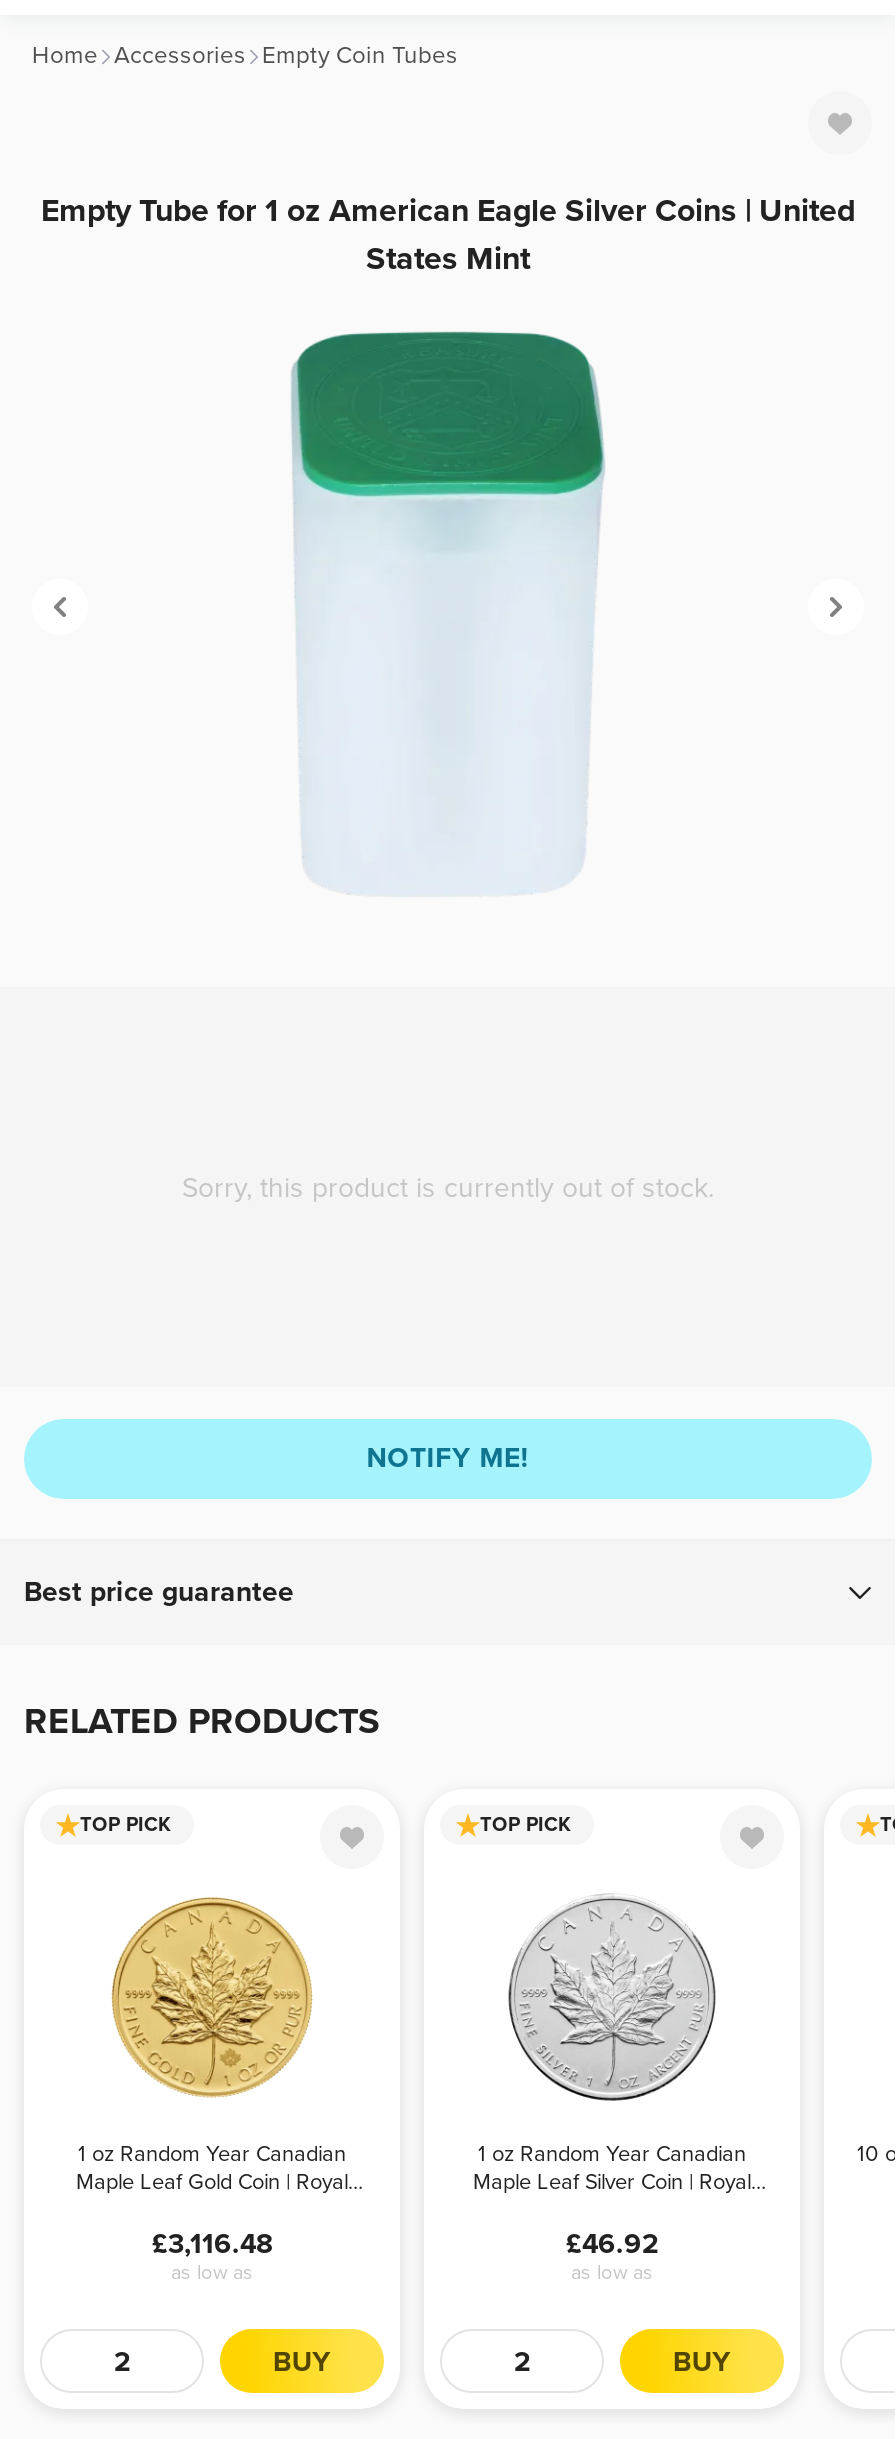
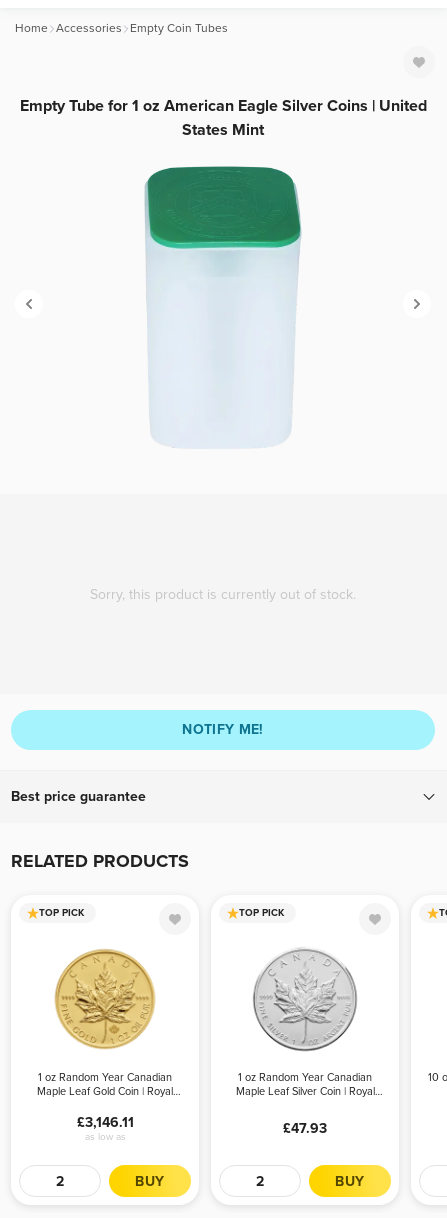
- £3,116.48
+ £3,146.11

- £46.92
- as low as
+ £47.93
